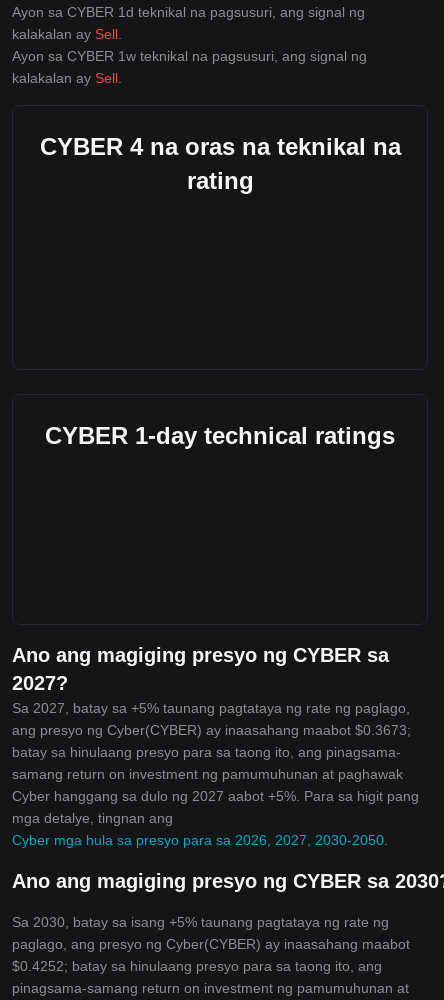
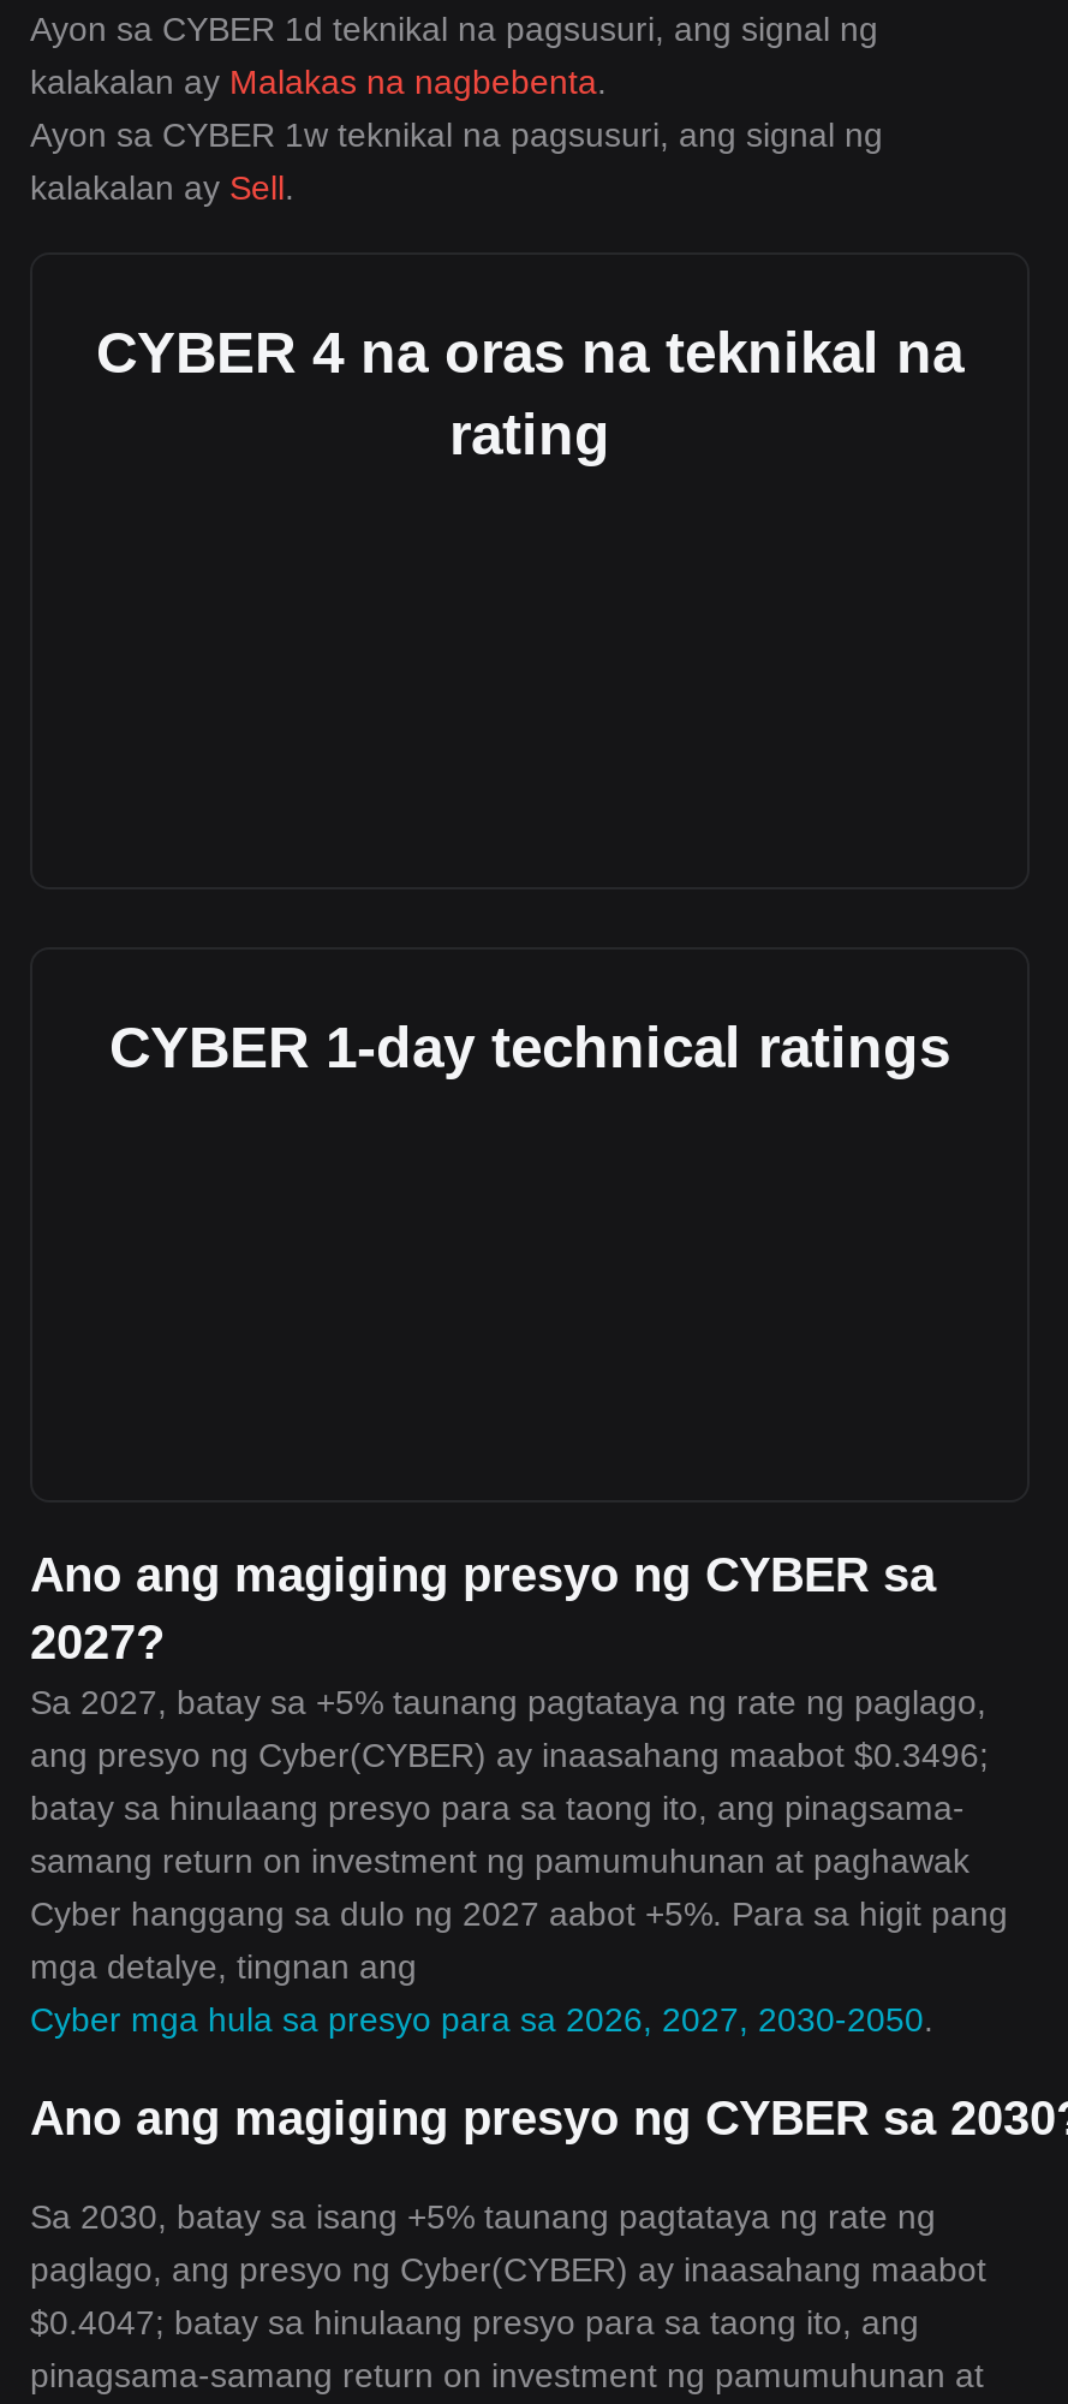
- kalakalan ay Sell.
+ kalakalan ay Malakas na nagbebenta.

- ang presyo ng Cyber(CYBER) ay inaasahang maabot $0.3673;
+ ang presyo ng Cyber(CYBER) ay inaasahang maabot $0.3496;

- $0.4252; batay sa hinulaang presyo para sa taong ito, ang
+ $0.4047; batay sa hinulaang presyo para sa taong ito, ang
